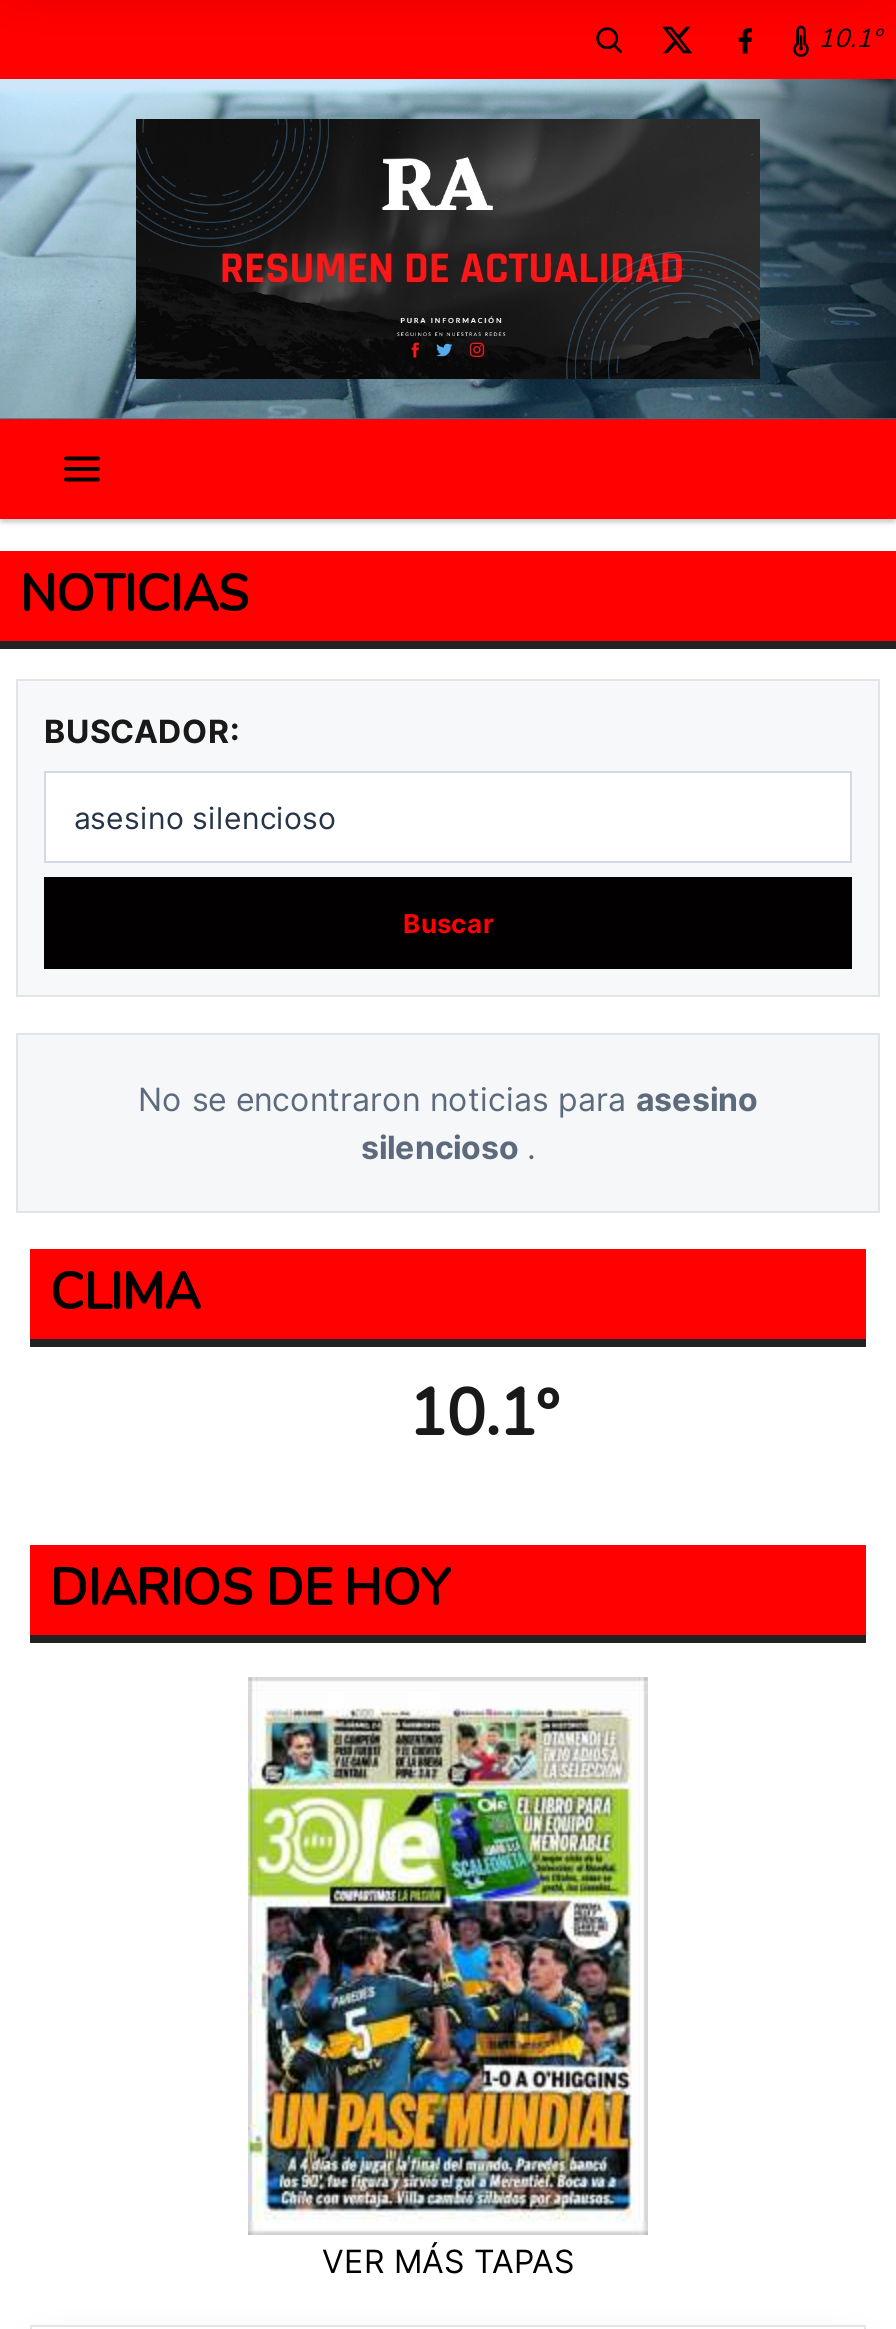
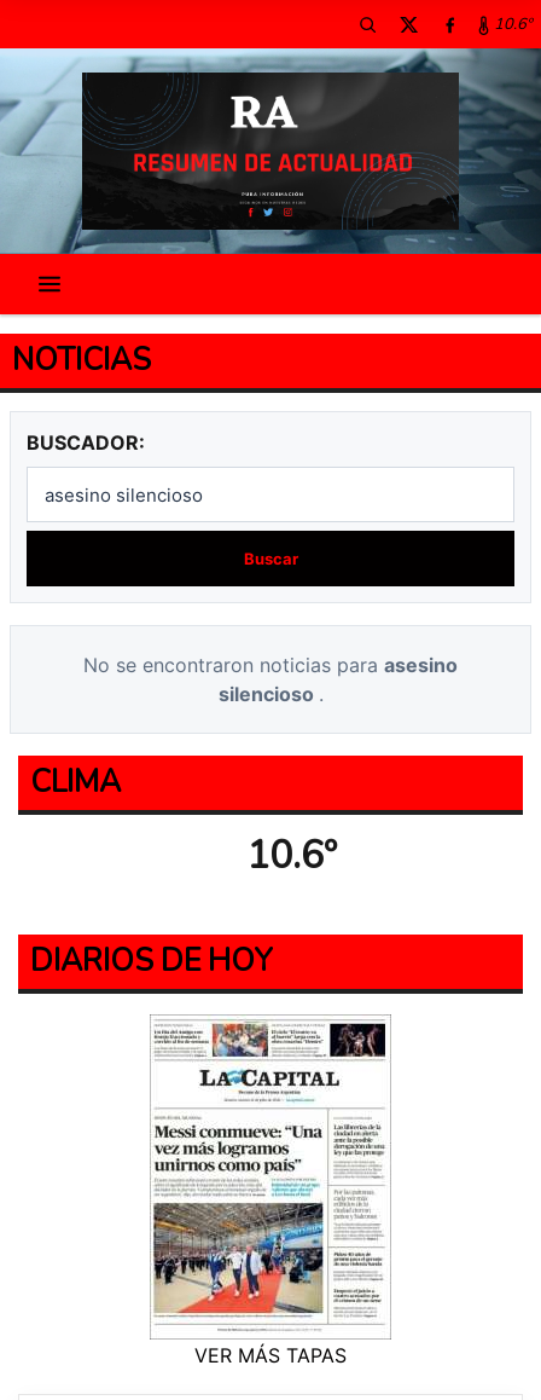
- 10.1º
+ 10.6º

- 10.1º
+ 10.6º

- [image]
+ [image]
